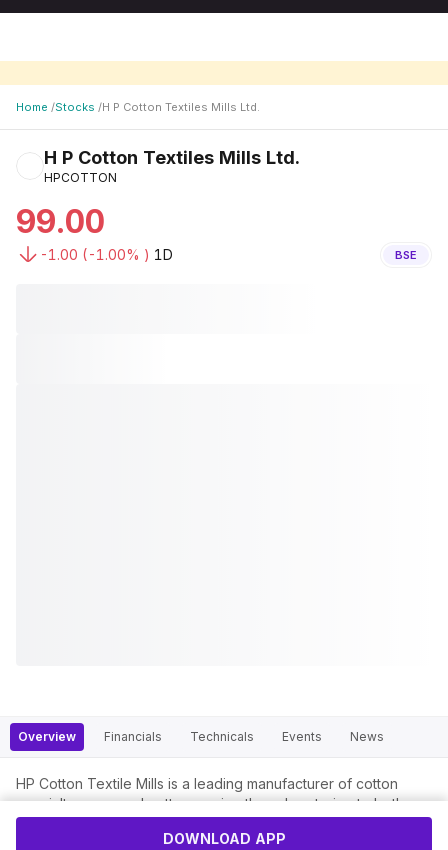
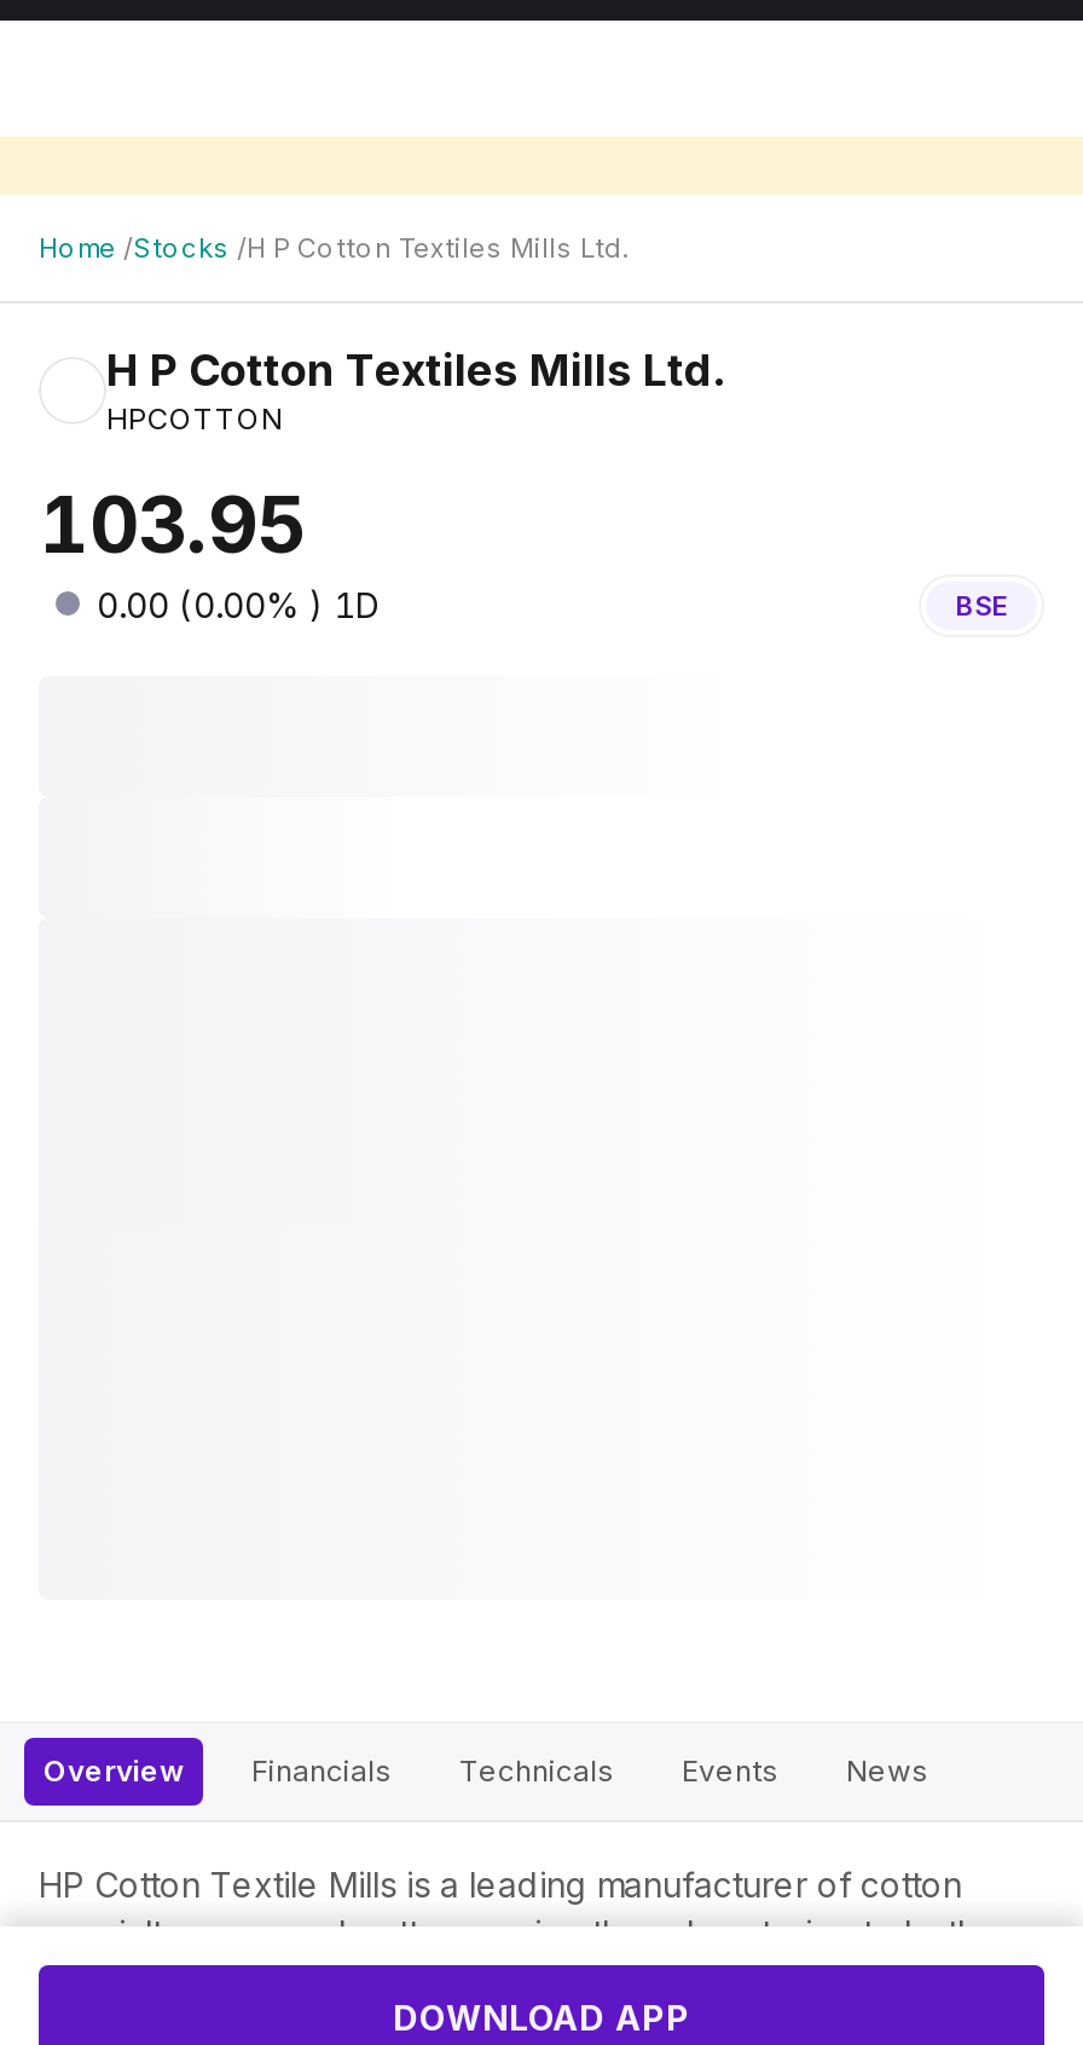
- 99.00
+ 103.95

- -1.00 (-1.00% ) 1D
+ 0.00 (0.00% ) 1D
